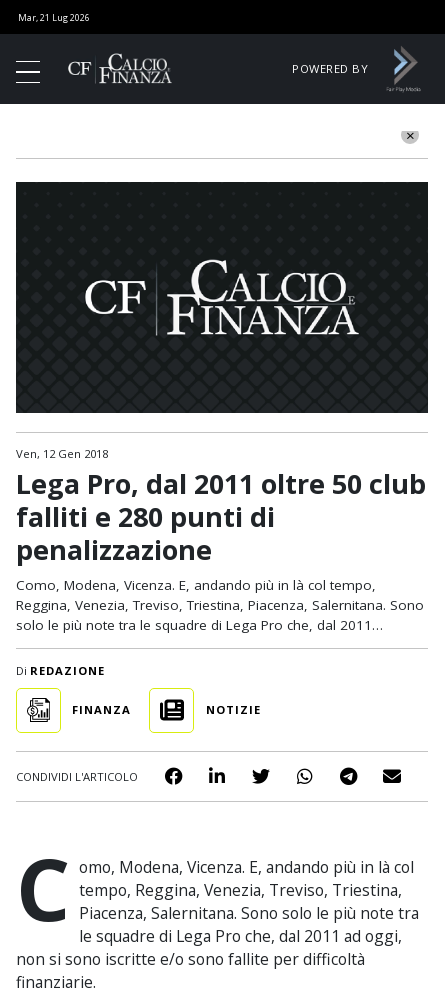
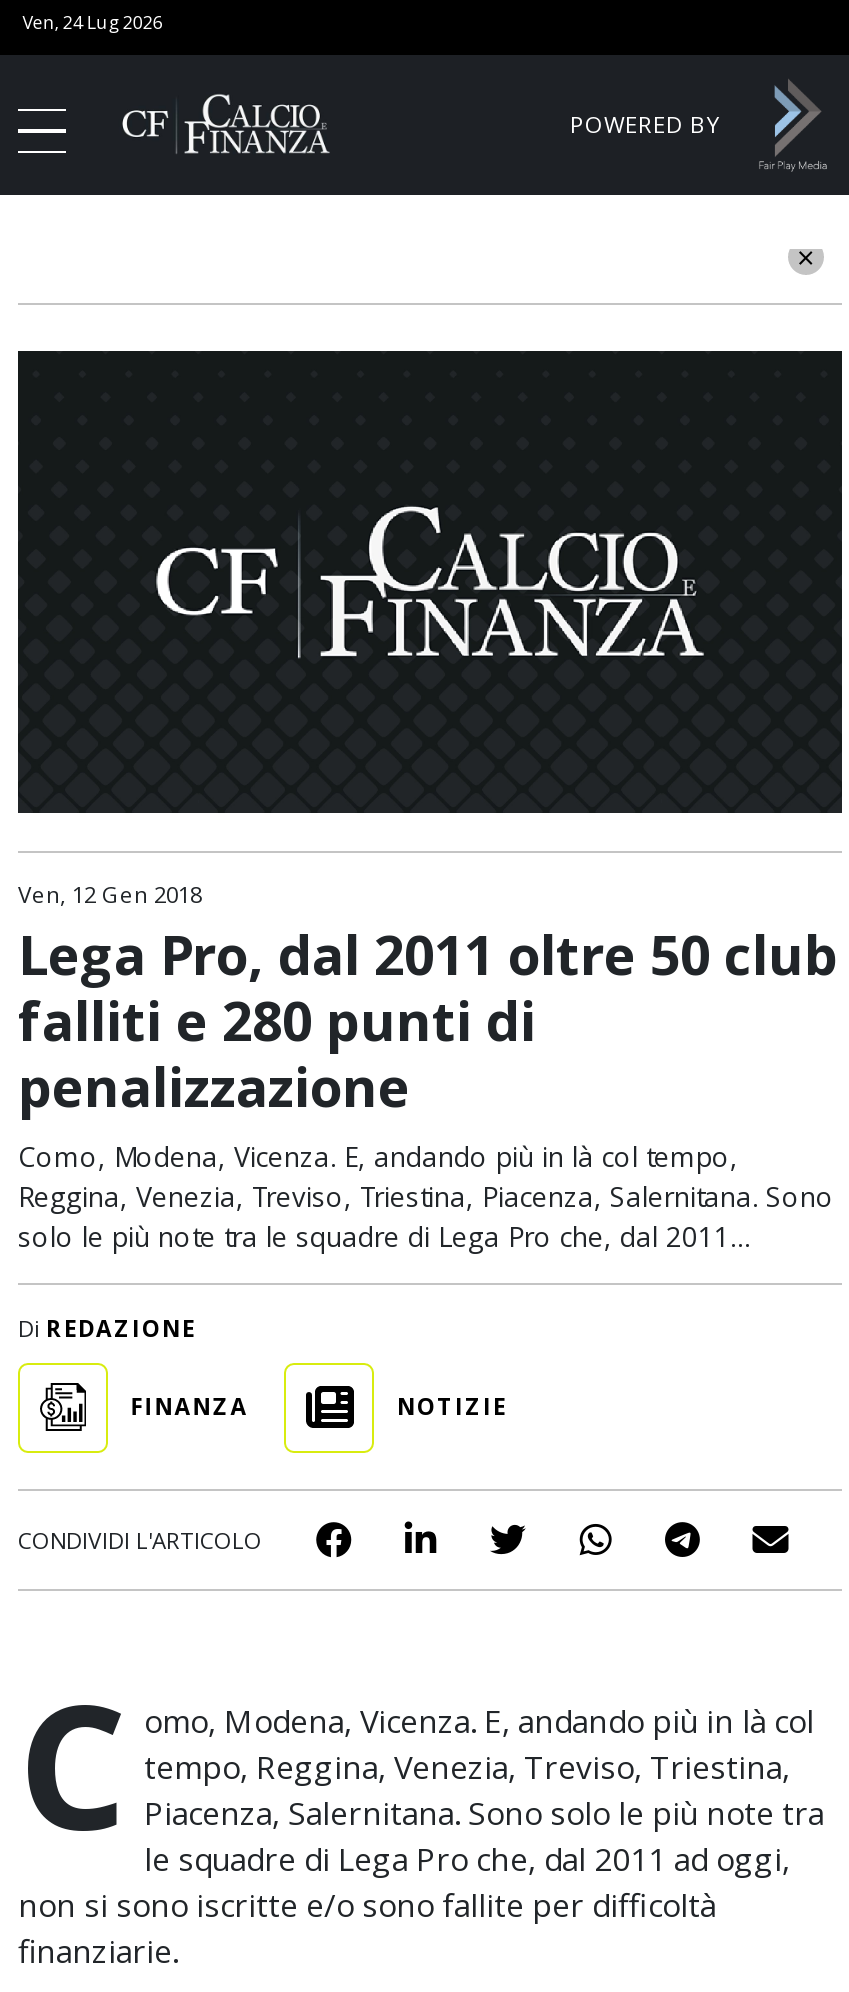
- Mar, 21 Lug 2026
+ Ven, 24 Lug 2026
